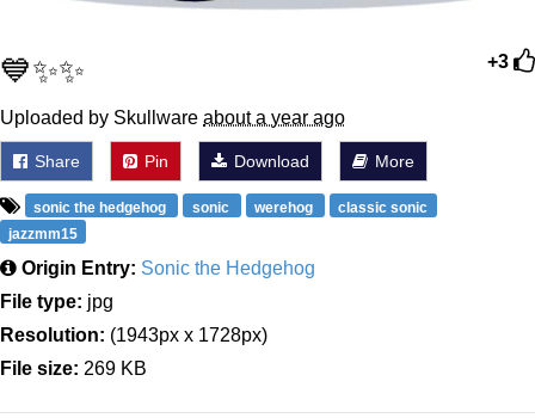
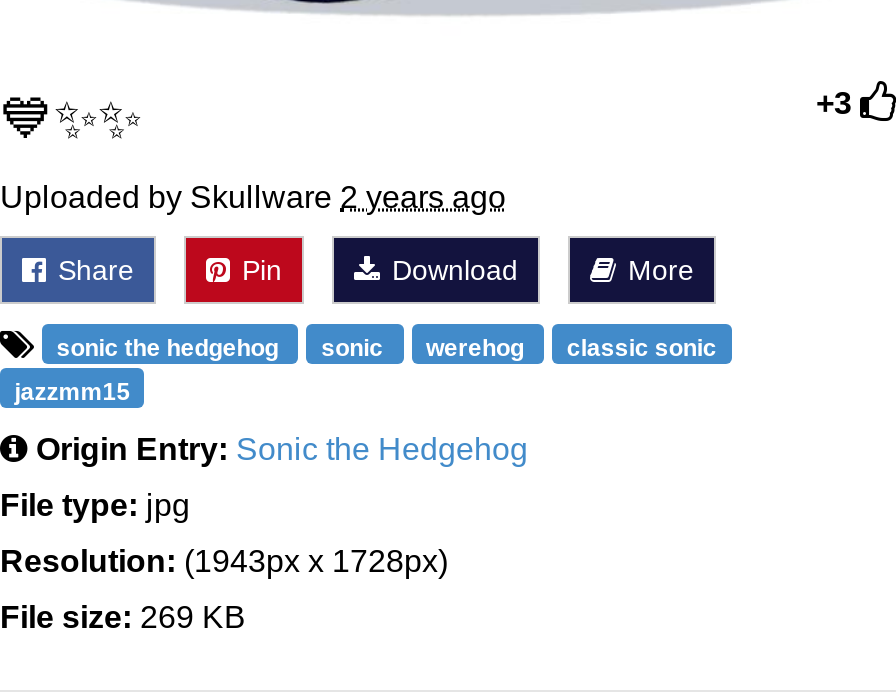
- Uploaded by Skullware about a year ago
+ Uploaded by Skullware 2 years ago
